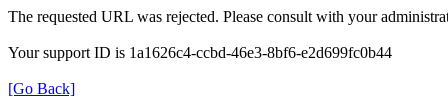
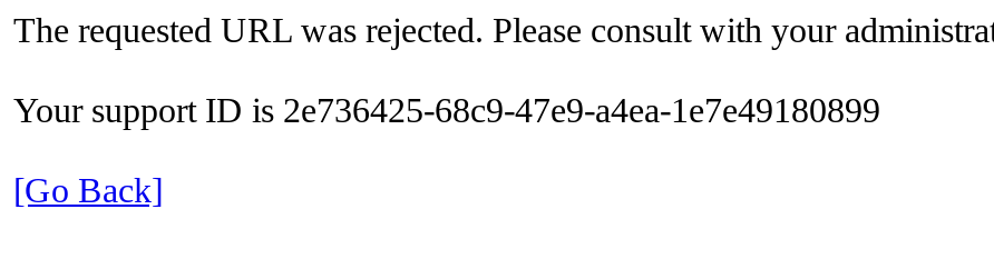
- Your support ID is 1a1626c4-ccbd-46e3-8bf6-e2d699fc0b44
+ Your support ID is 2e736425-68c9-47e9-a4ea-1e7e49180899
